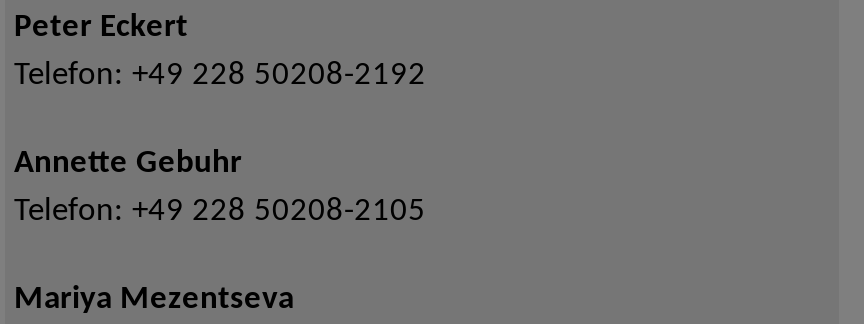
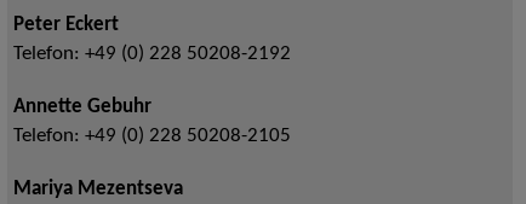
- Telefon: +49 228 50208-2192
+ Telefon: +49 (0) 228 50208-2192

- Telefon: +49 228 50208-2105
+ Telefon: +49 (0) 228 50208-2105
